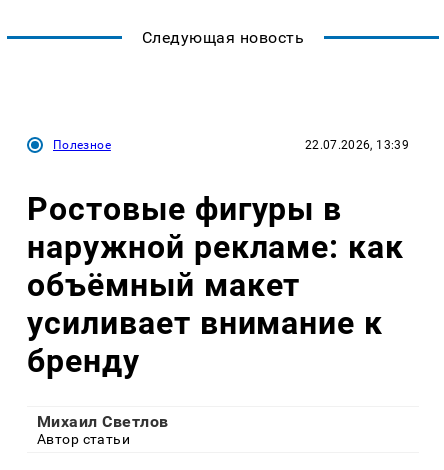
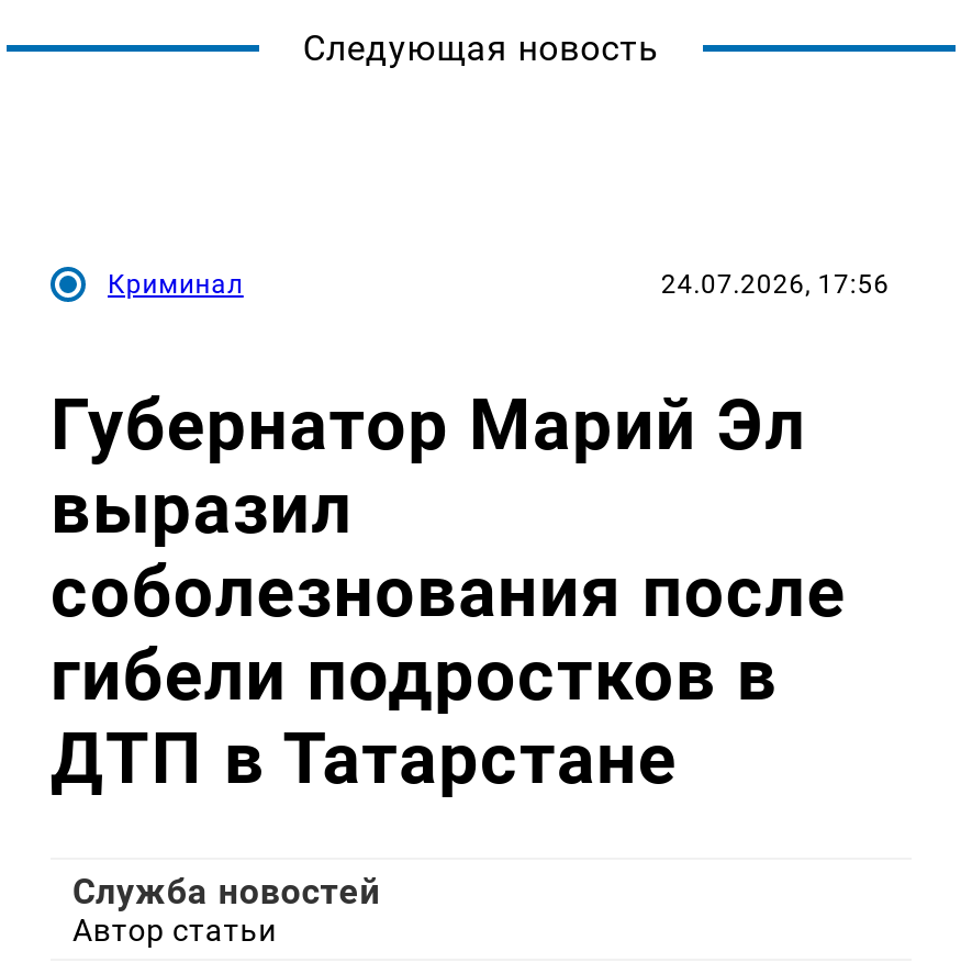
- Полезное
- 22.07.2026, 13:39
+ Криминал
+ 24.07.2026, 17:56

- Ростовые фигуры в
- наружной рекламе: как
- объёмный макет
- усиливает внимание к
- бренду
+ Губернатор Марий Эл
+ выразил
+ соболезнования после
+ гибели подростков в
+ ДТП в Татарстане

- Михаил Светлов
+ Служба новостей
